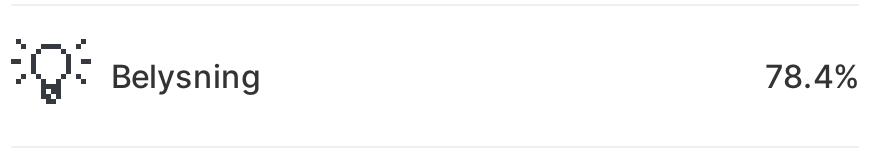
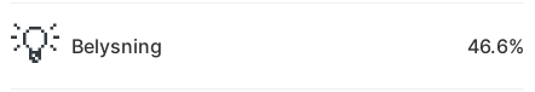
- 78.4%
+ 46.6%
